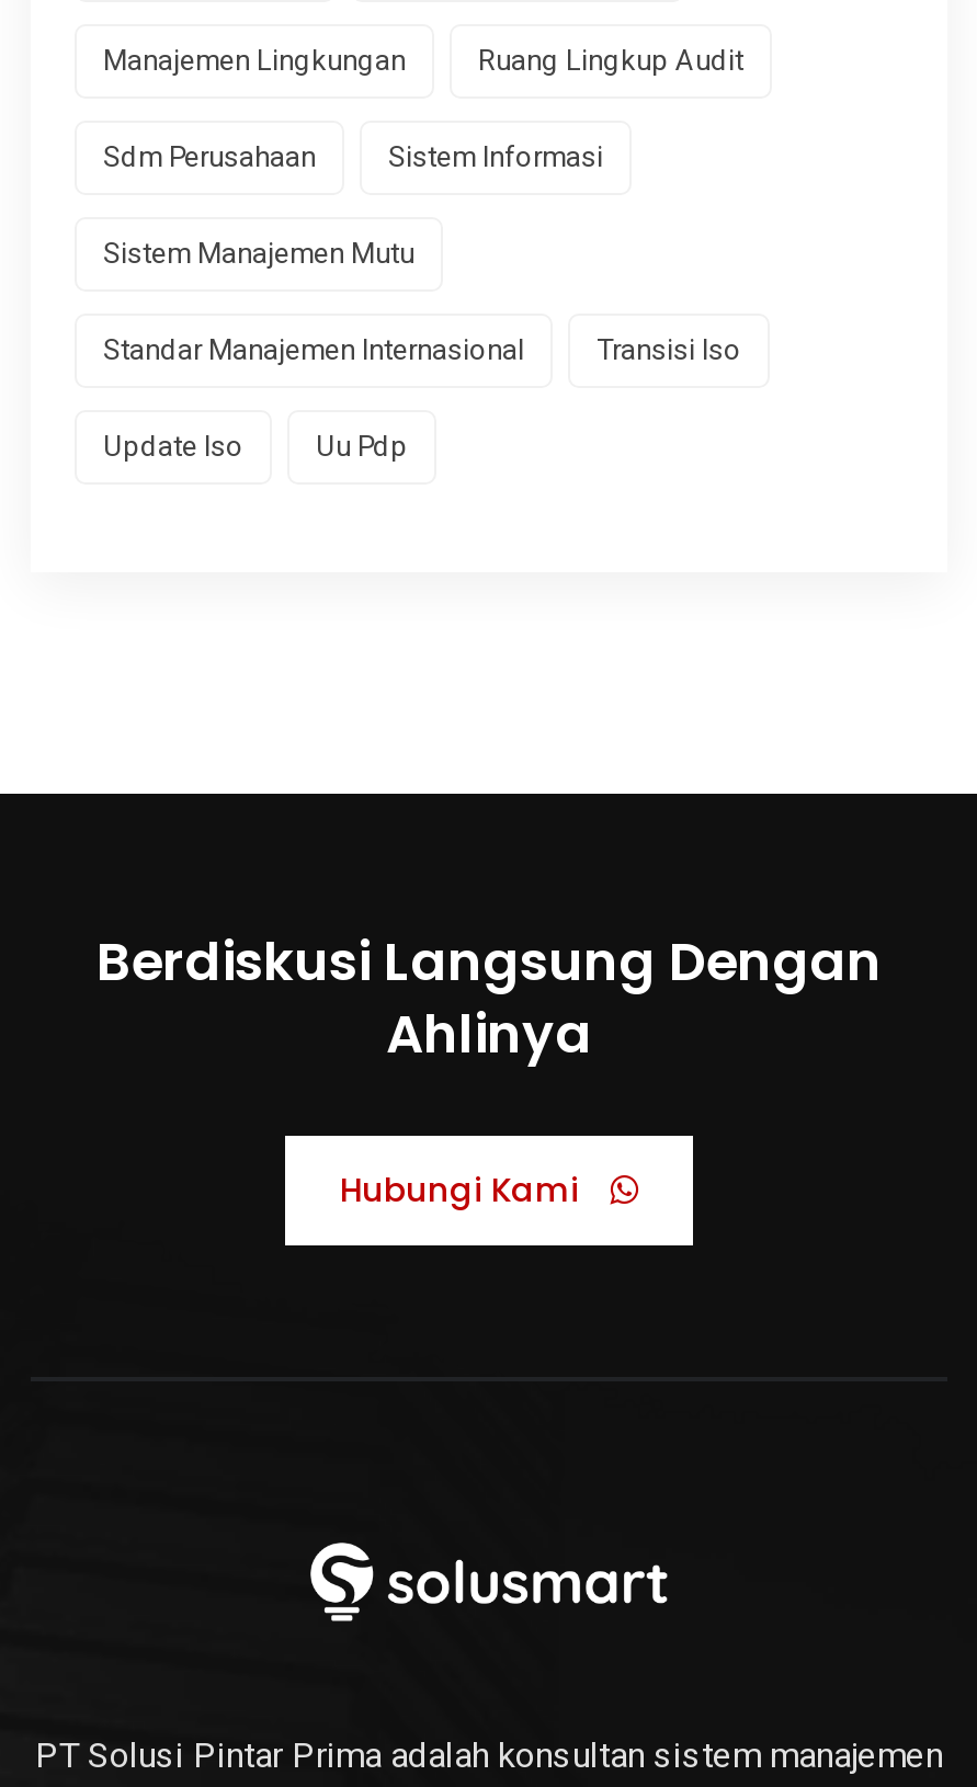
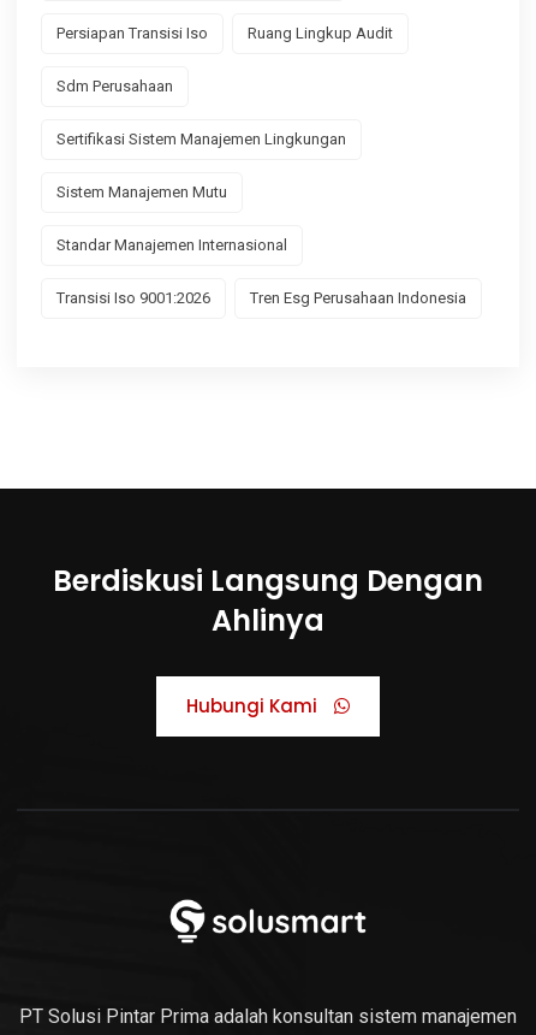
- Manajemen Lingkungan
+ Persiapan Transisi Iso

- Sistem Informasi
+ Sertifikasi Sistem Manajemen Lingkungan

- Transisi Iso
- Update Iso
- Uu Pdp
+ Transisi Iso 9001:2026
+ Tren Esg Perusahaan Indonesia
